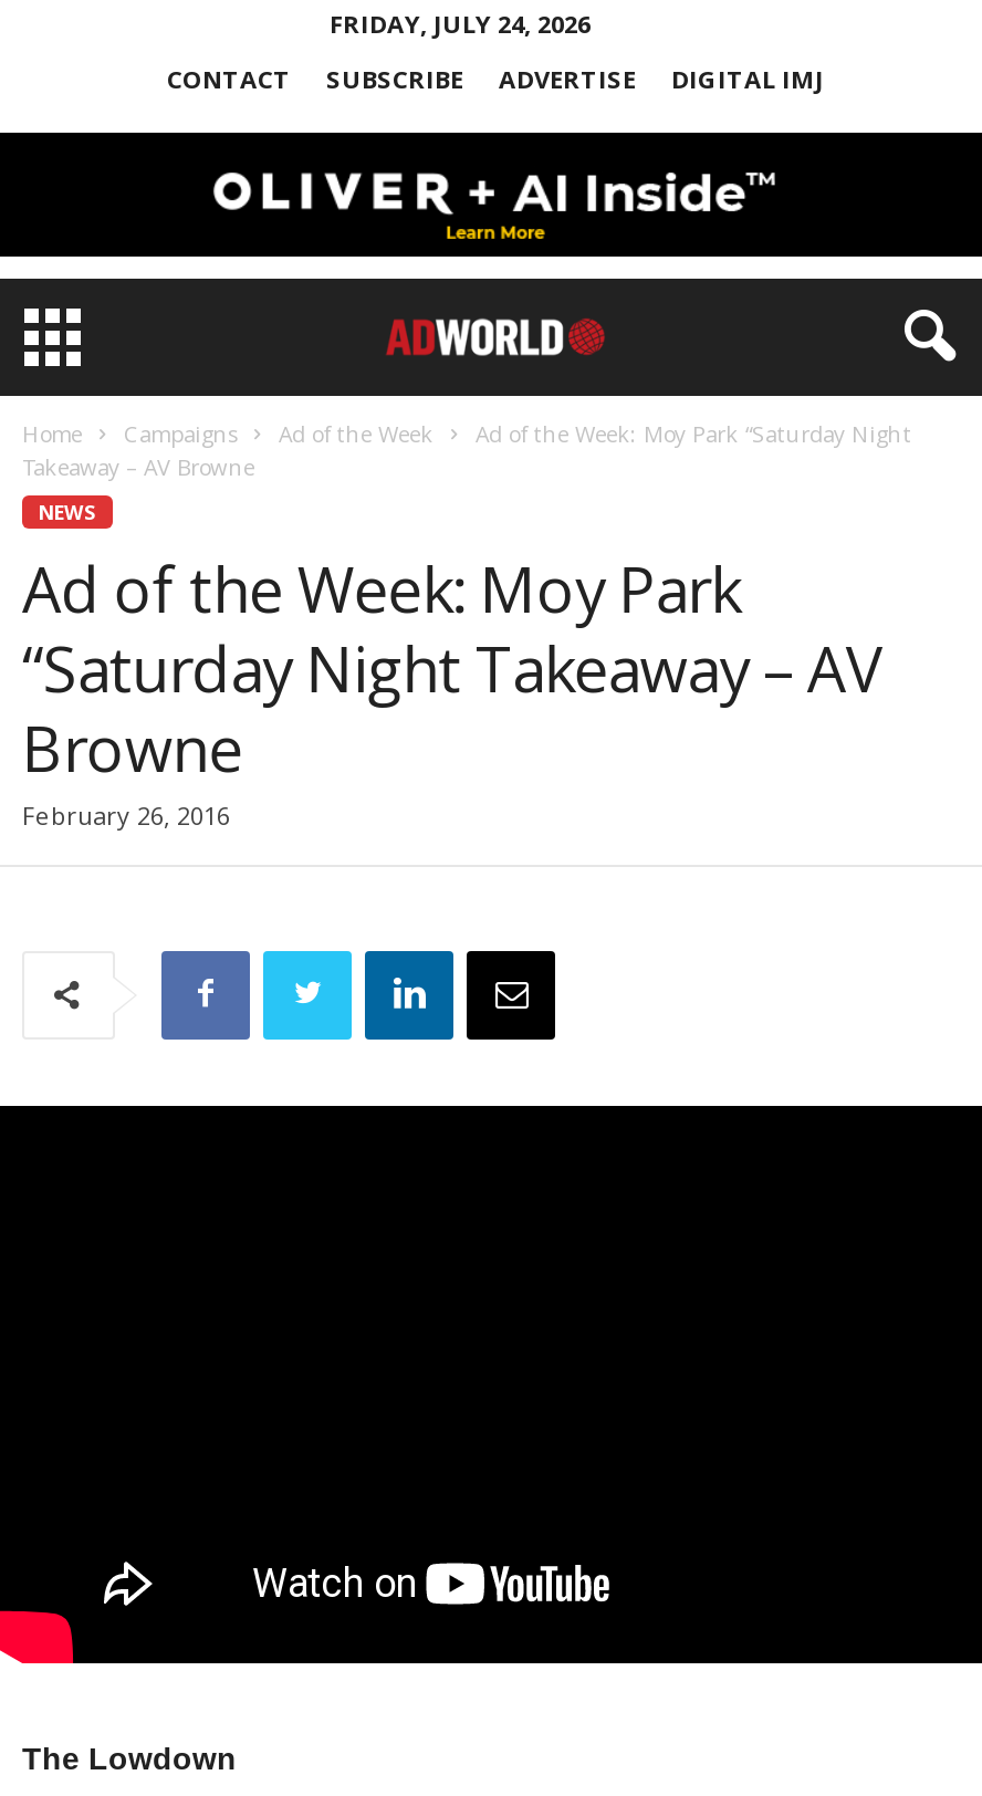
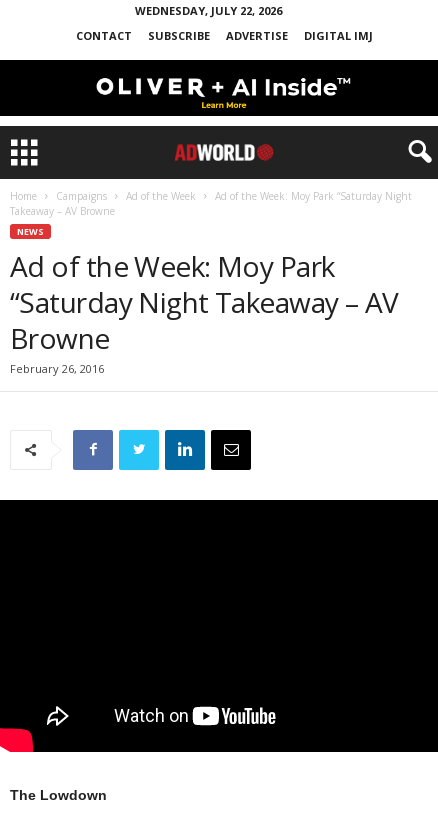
- FRIDAY, JULY 24, 2026
+ WEDNESDAY, JULY 22, 2026
